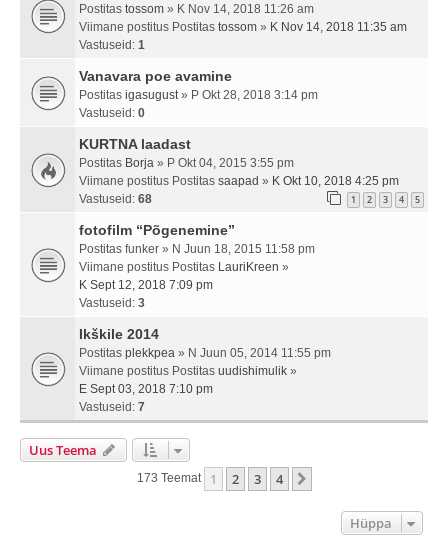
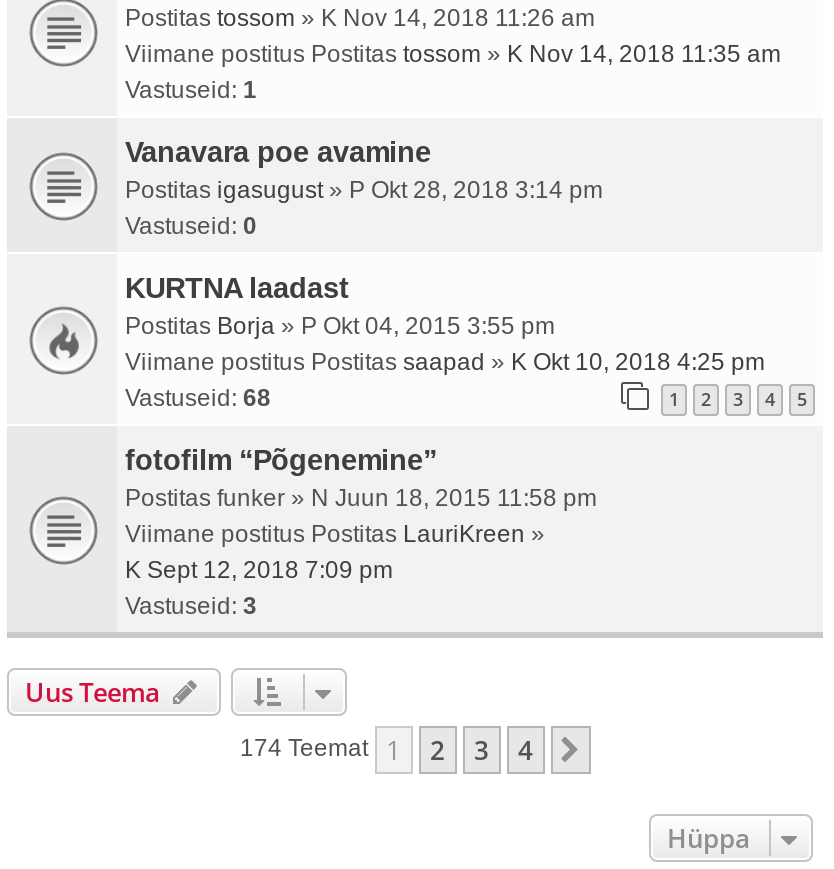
- Ikškile 2014
- Postitas plekkpea» N Juun 05, 2014 11:55 pm
- Viimane postitus Postitas uudishimulik»
- E Sept 03, 2018 7:10 pm
- Vastuseid: 7

- 173 Teemat 1
+ 174 Teemat 1
